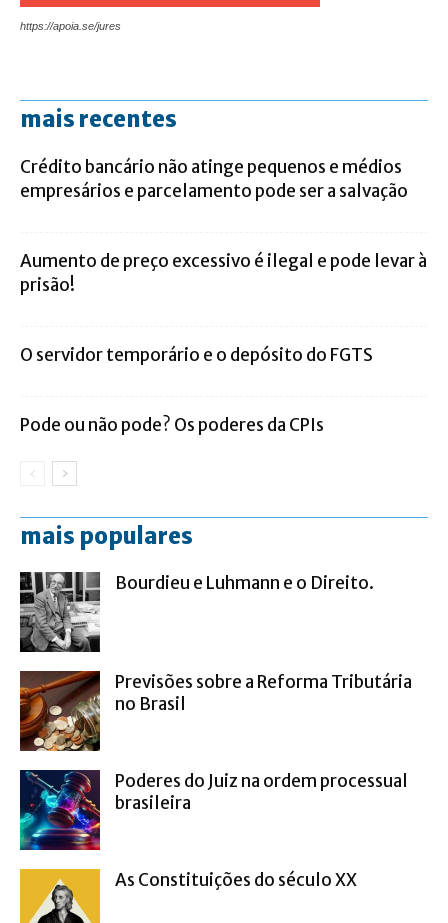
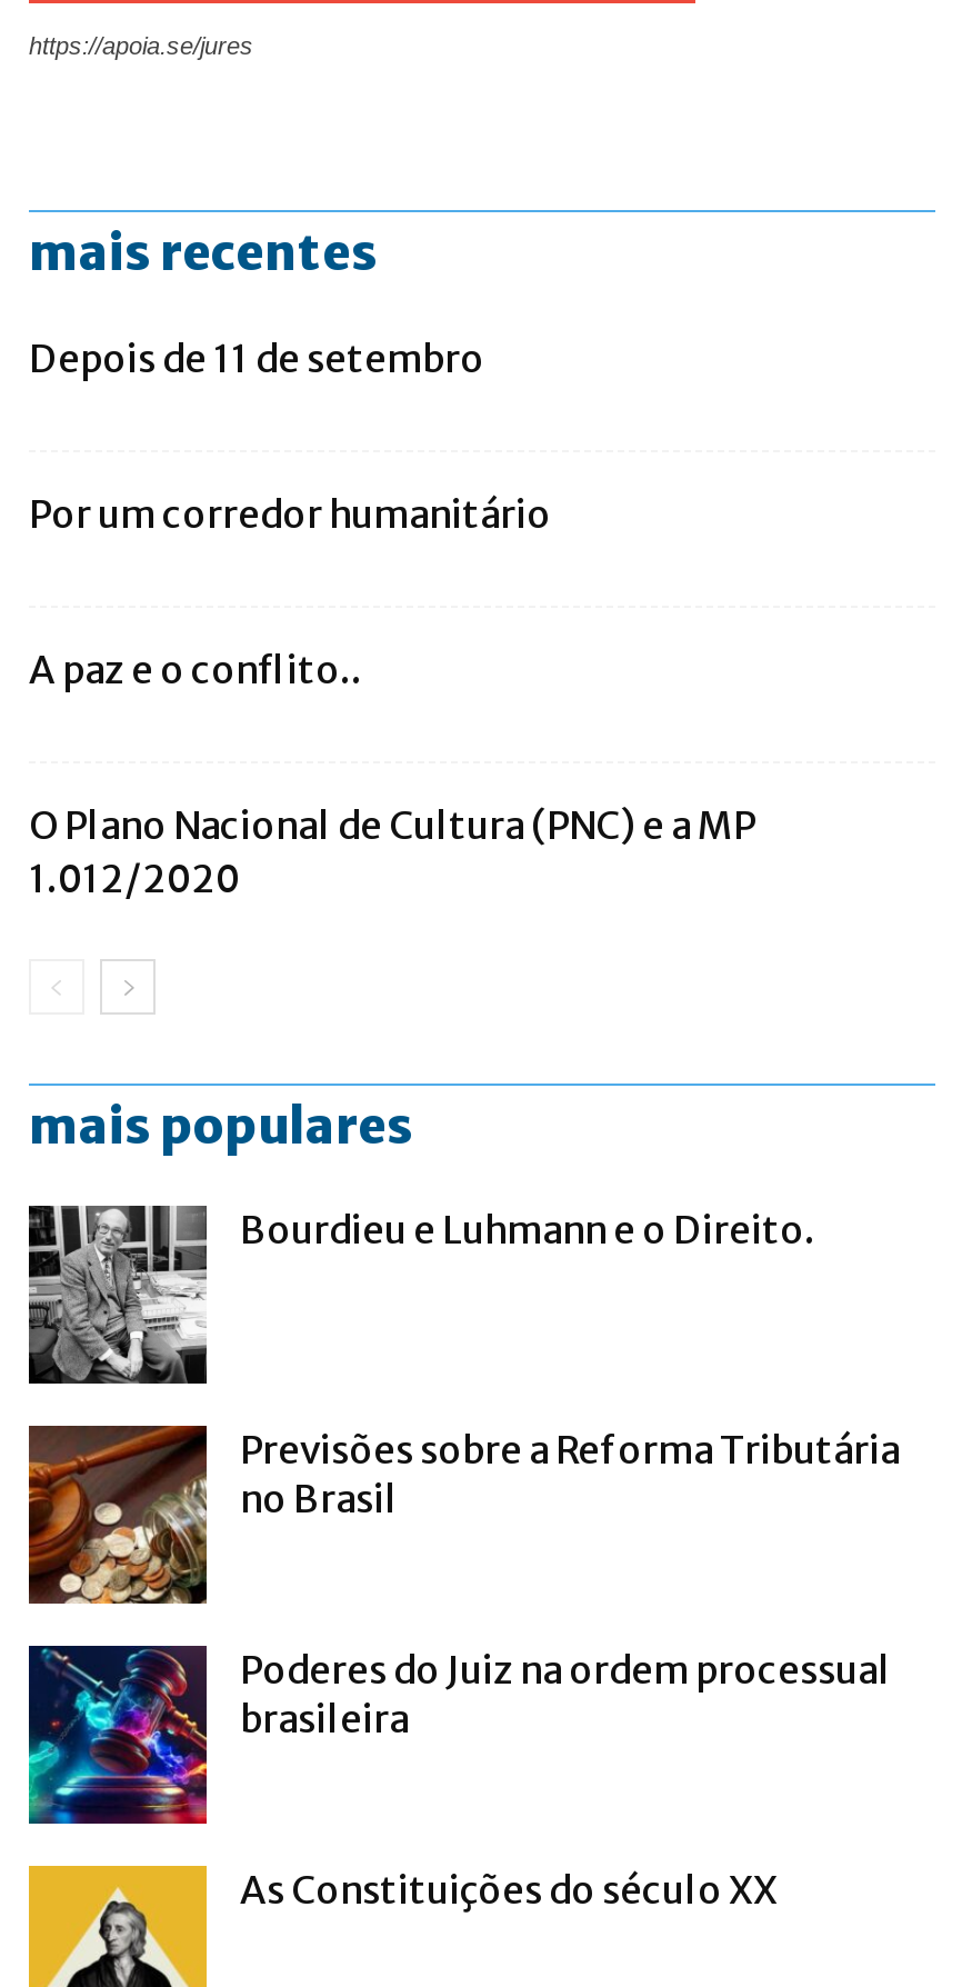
- Crédito bancário não atinge pequenos e médios
- empresários e parcelamento pode ser a salvação
+ Depois de 11 de setembro

- Aumento de preço excessivo é ilegal e pode levar à
- prisão!
+ Por um corredor humanitário

- O servidor temporário e o depósito do FGTS
+ A paz e o conflito..

- Pode ou não pode? Os poderes da CPIs
+ O Plano Nacional de Cultura (PNC) e a MP
+ 1.012/2020
